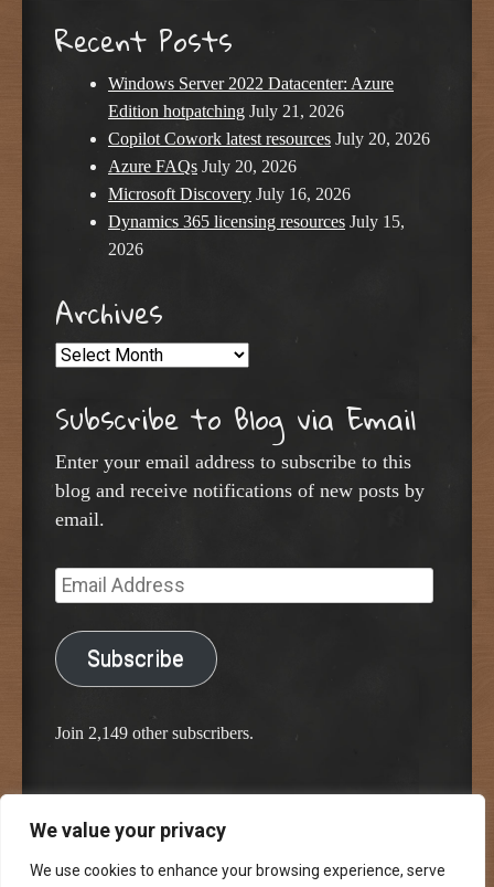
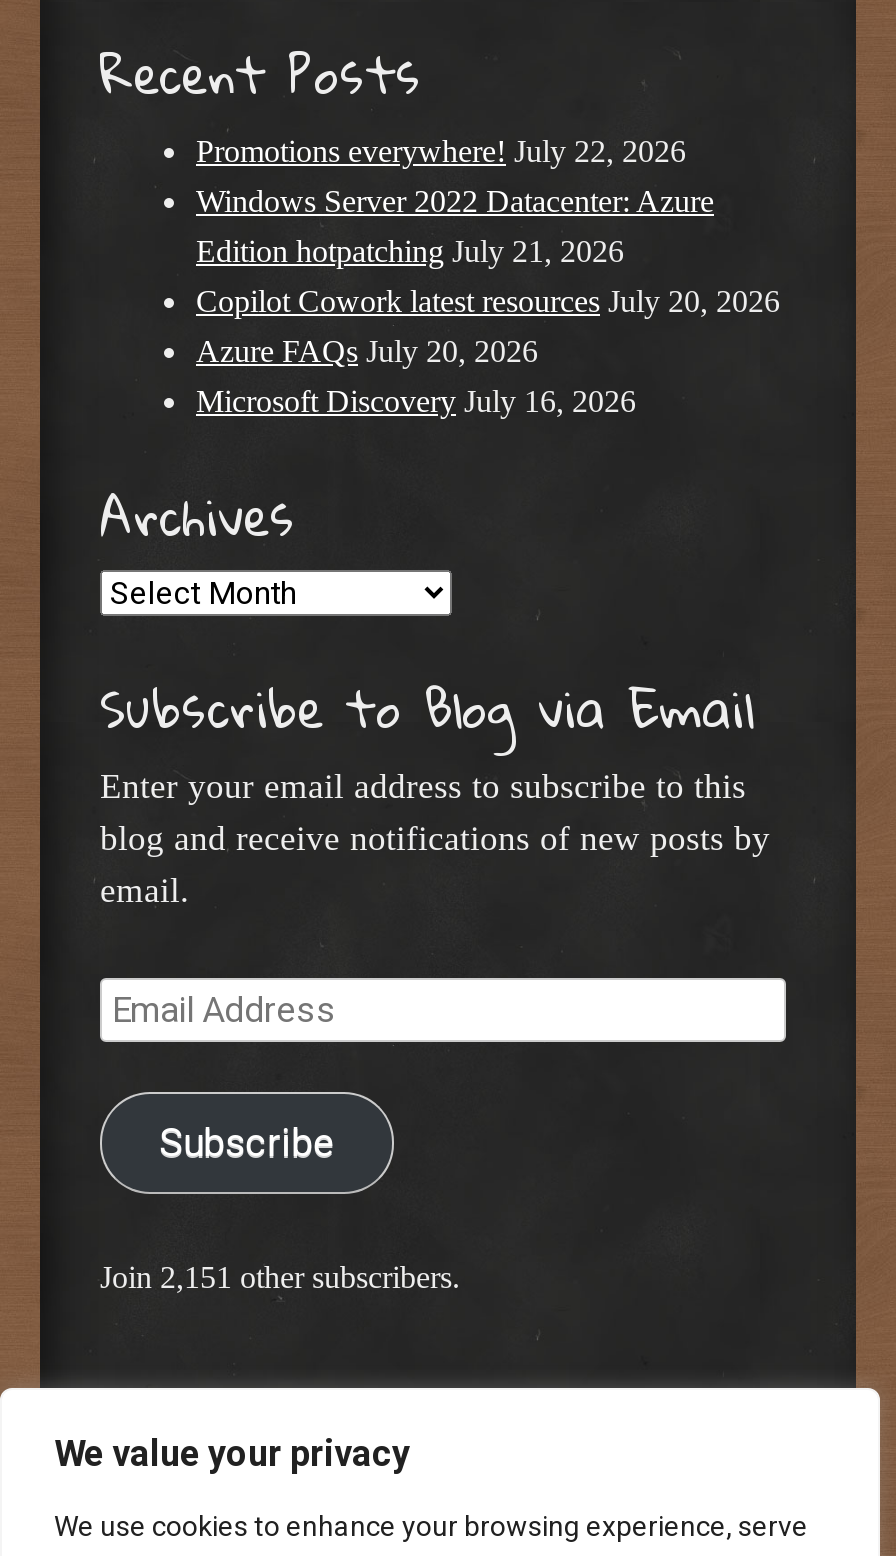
+ Promotions everywhere! July 22, 2026

moved down: Windows Server 2022 Datacenter: Azure | Edition hotpatching July 21, 2026 | Copilot Cowork latest resources July 20, 2026 | Azure FAQs July 20, 2026 | Microsoft Discovery July 16, 2026

- Dynamics 365 licensing resources July 15,
- 2026

- Join 2,149 other subscribers.
+ Join 2,151 other subscribers.
